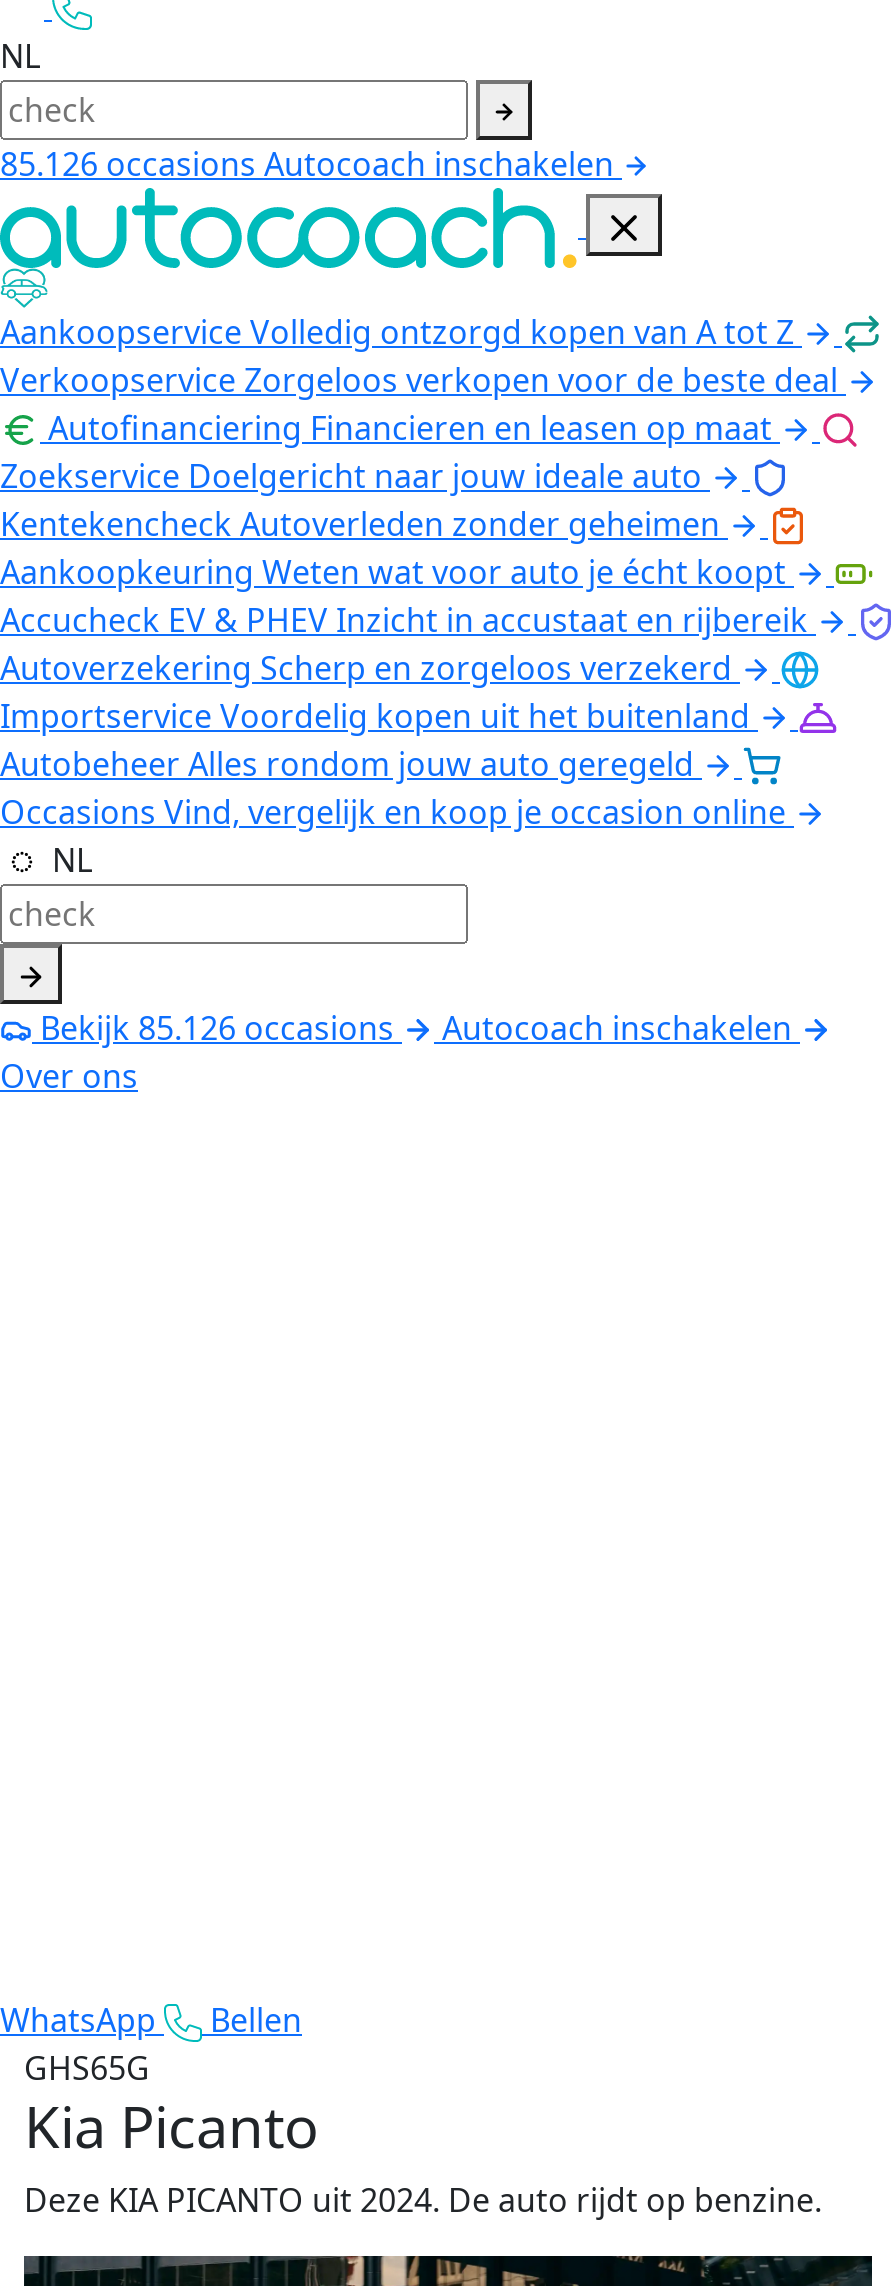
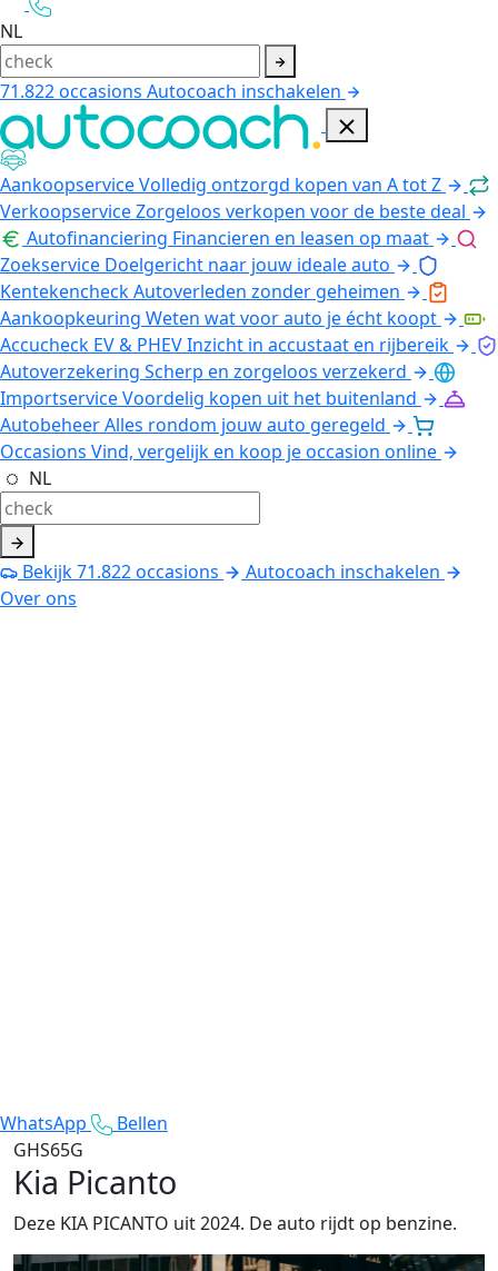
- 85.126 occasions Autocoach inschakelen
+ 71.822 occasions Autocoach inschakelen

- Bekijk 85.126 occasions
+ Bekijk 71.822 occasions
